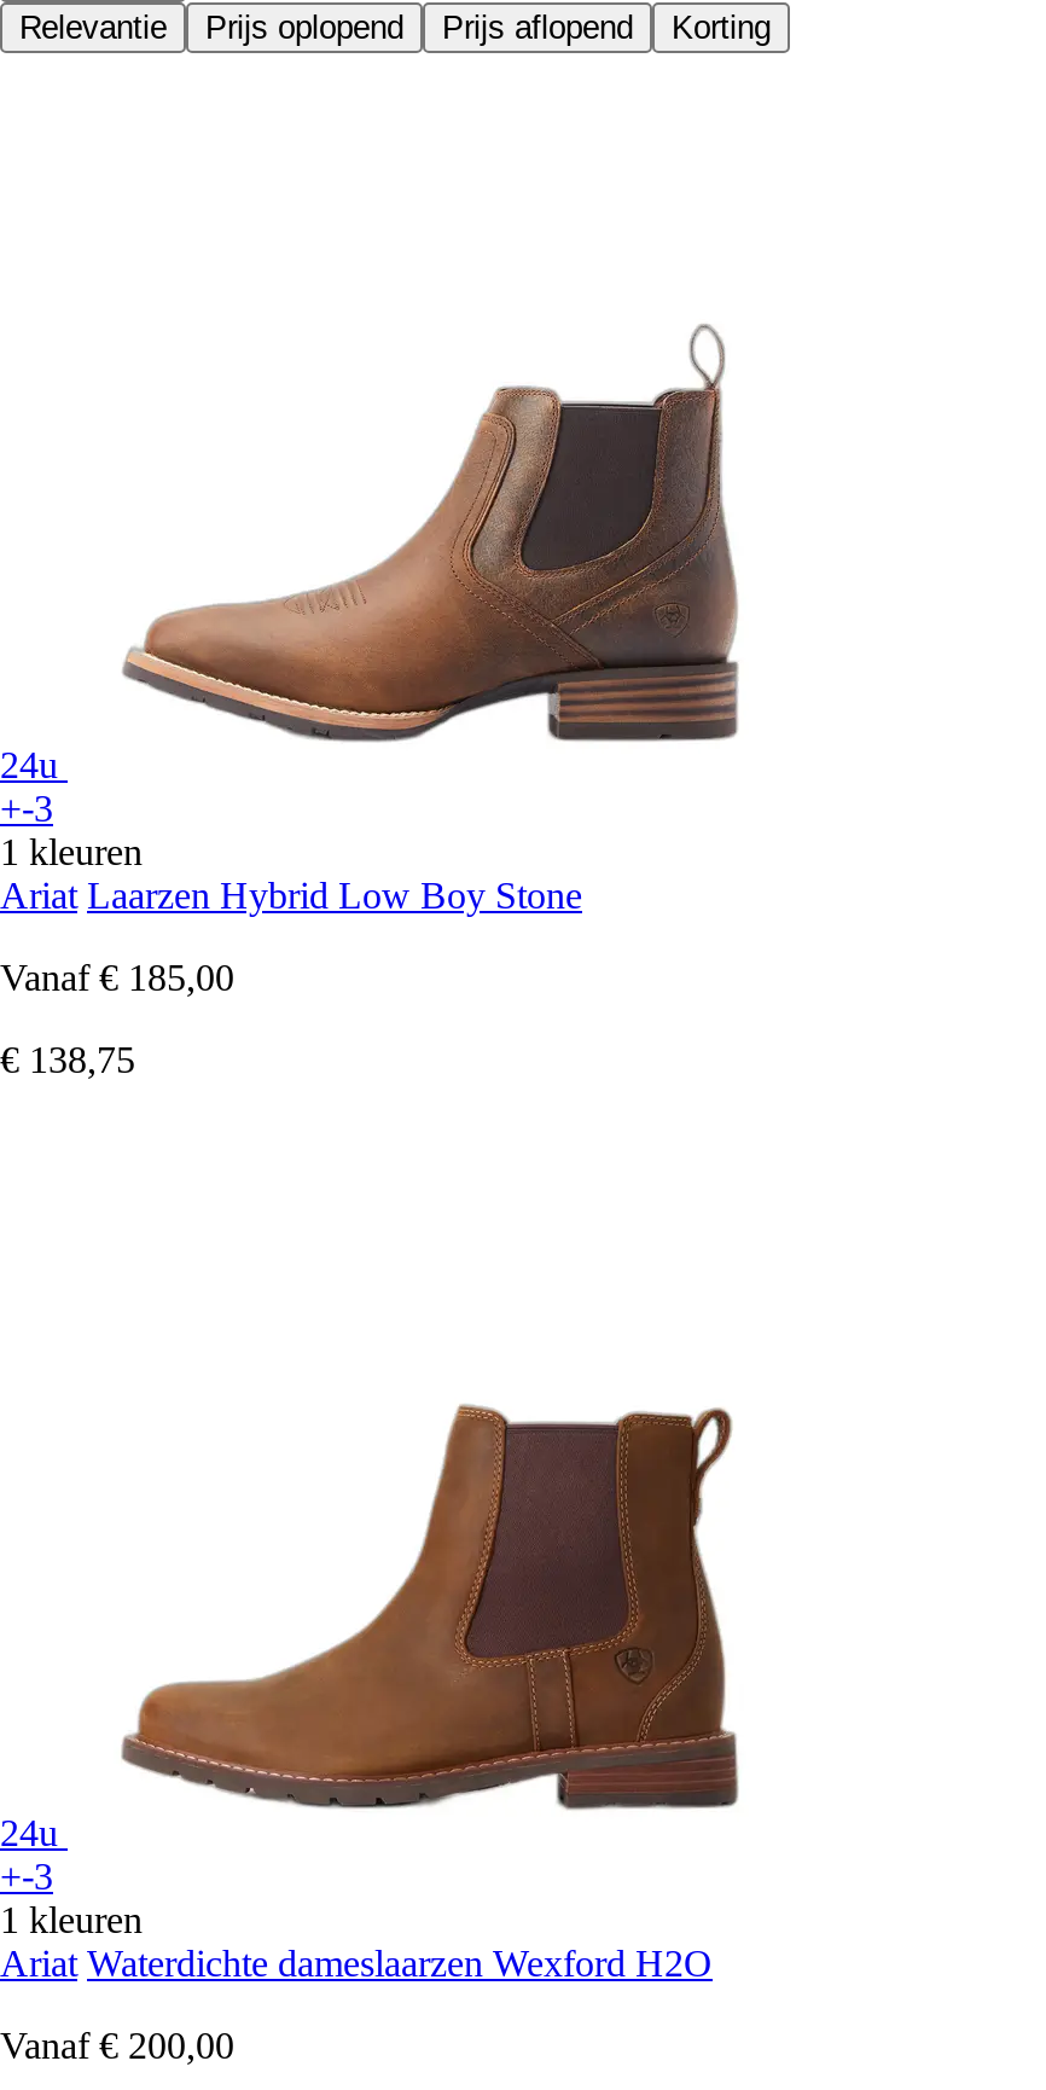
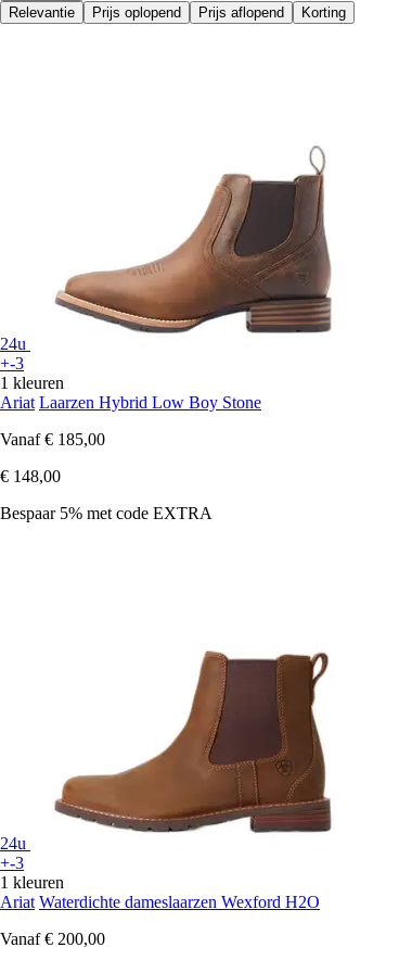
- € 138,75
+ € 148,00
+ Bespaar 5% met code EXTRA
